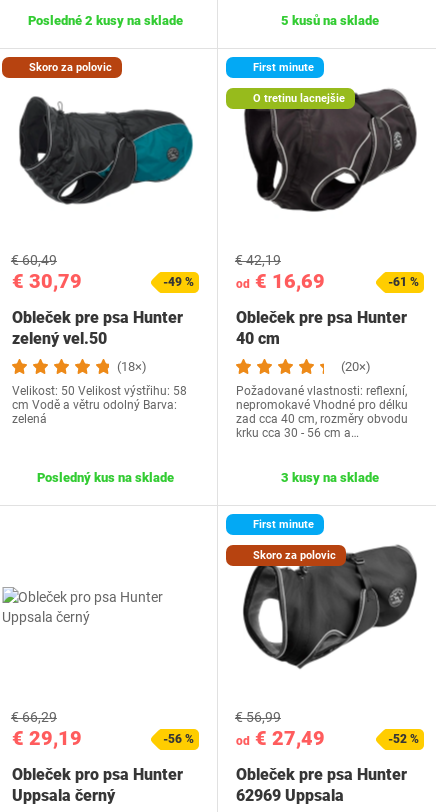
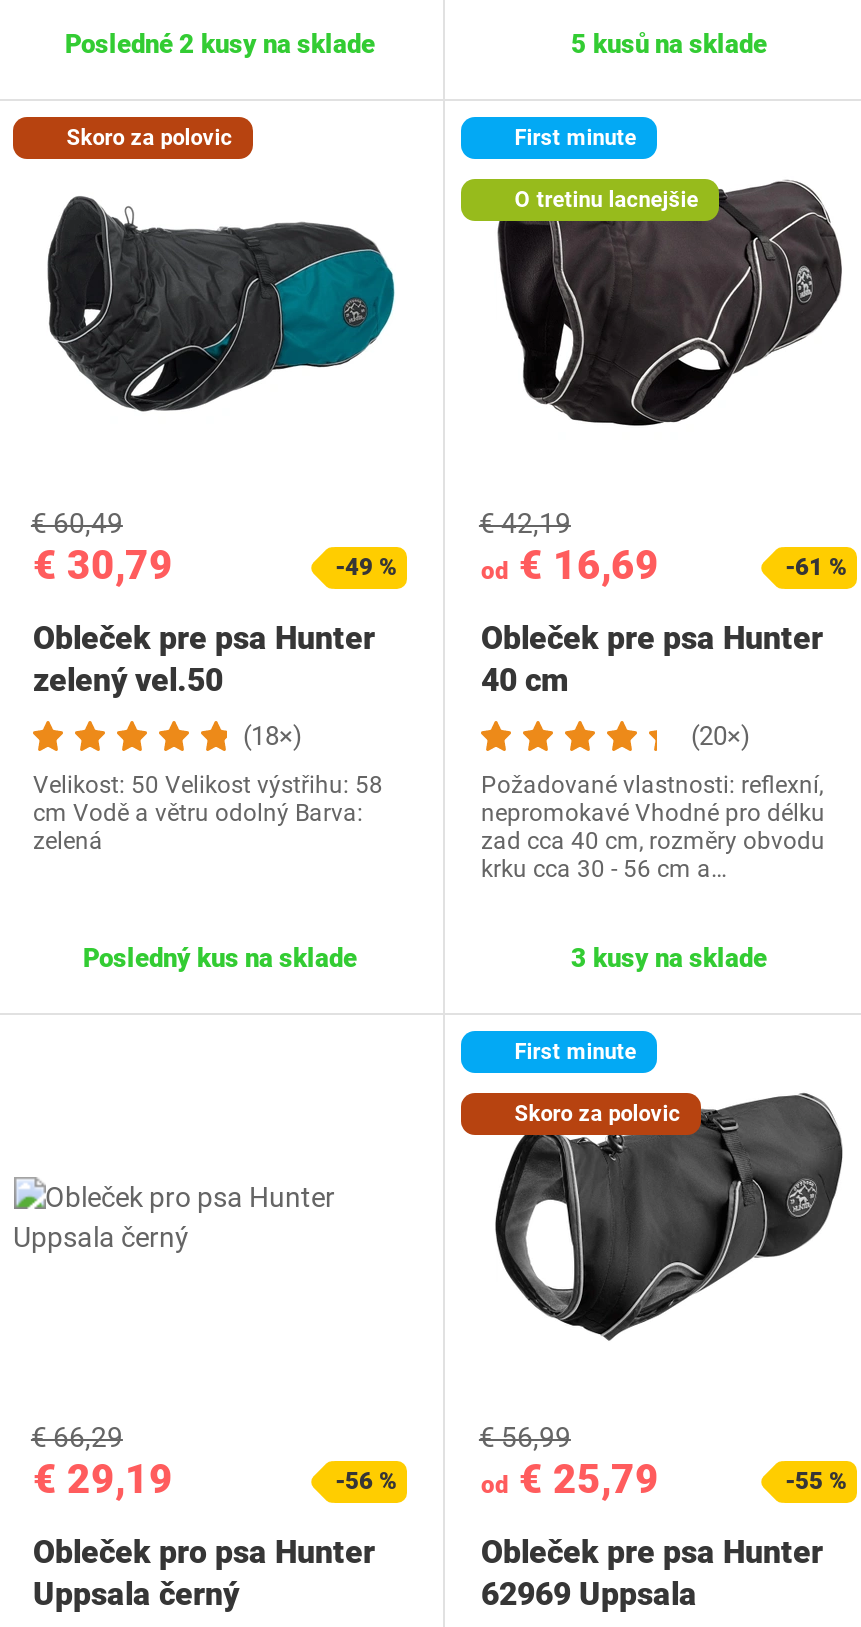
- od € 27,49
+ od € 25,79

- -52 %
+ -55 %
